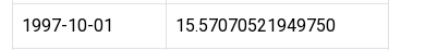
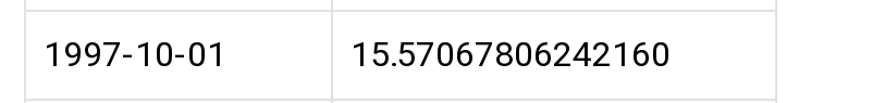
- 15.57070521949750
+ 15.57067806242160
